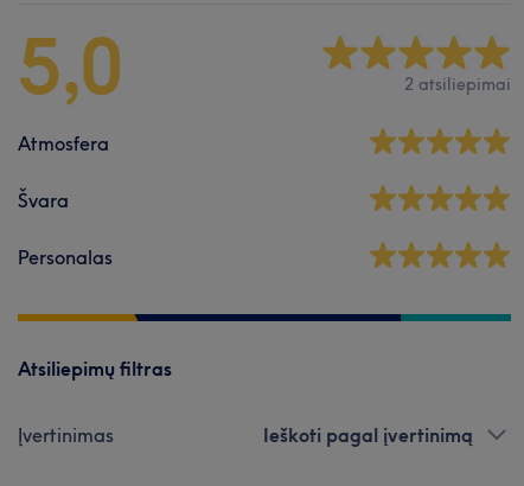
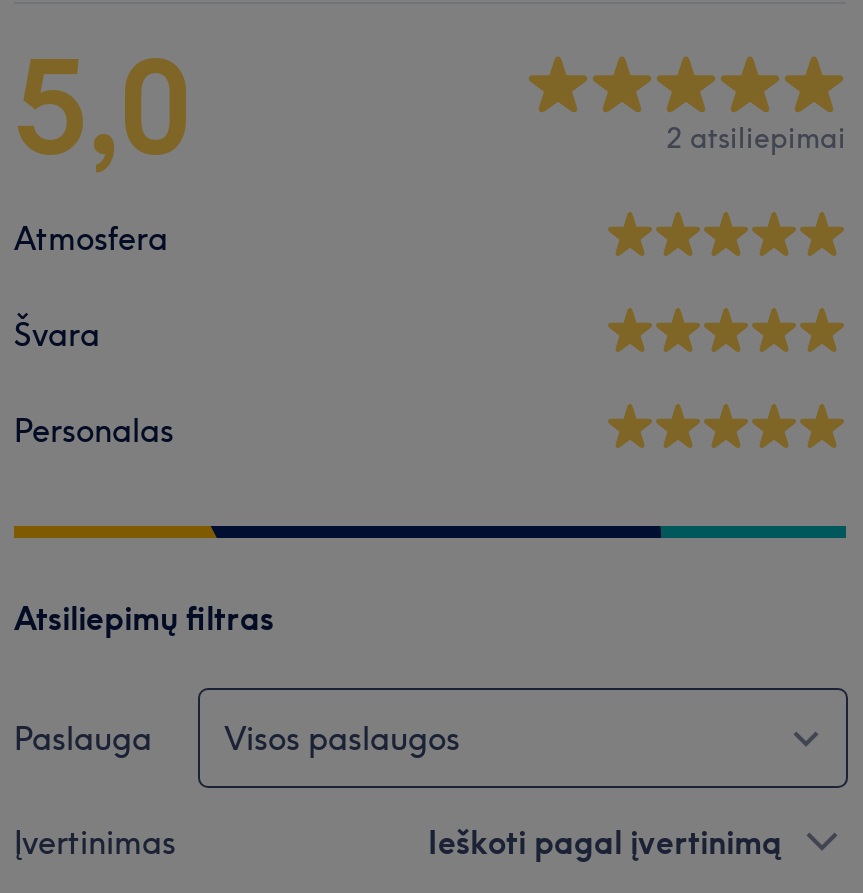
+ Paslauga
+ Visos paslaugos
